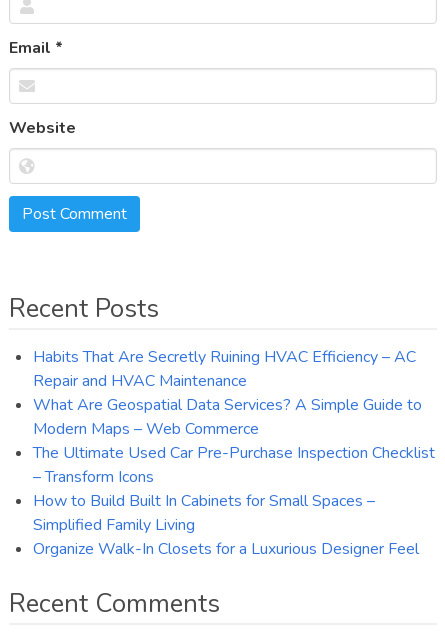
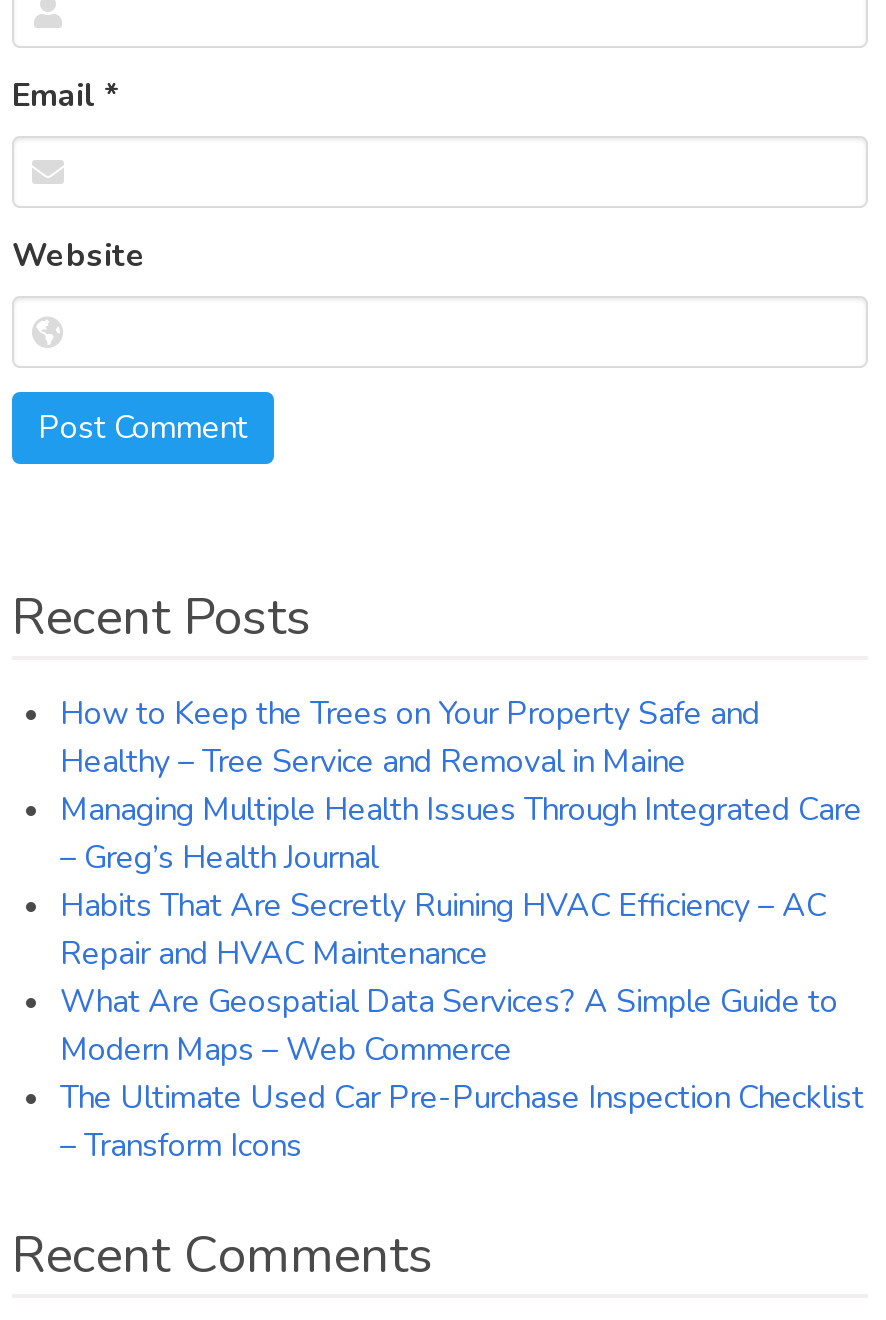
+ How to Keep the Trees on Your Property Safe and
+ Healthy – Tree Service and Removal in Maine
+ Managing Multiple Health Issues Through Integrated Care
+ – Greg’s Health Journal

moved down: Habits That Are Secretly Ruining HVAC Efficiency – AC | Repair and HVAC Maintenance | What Are Geospatial Data Services? A Simple Guide to | Modern Maps – Web Commerce | The Ultimate Used Car Pre-Purchase Inspection Checklist | – Transform Icons

- How to Build Built In Cabinets for Small Spaces –
- Simplified Family Living
- Organize Walk-In Closets for a Luxurious Designer Feel
